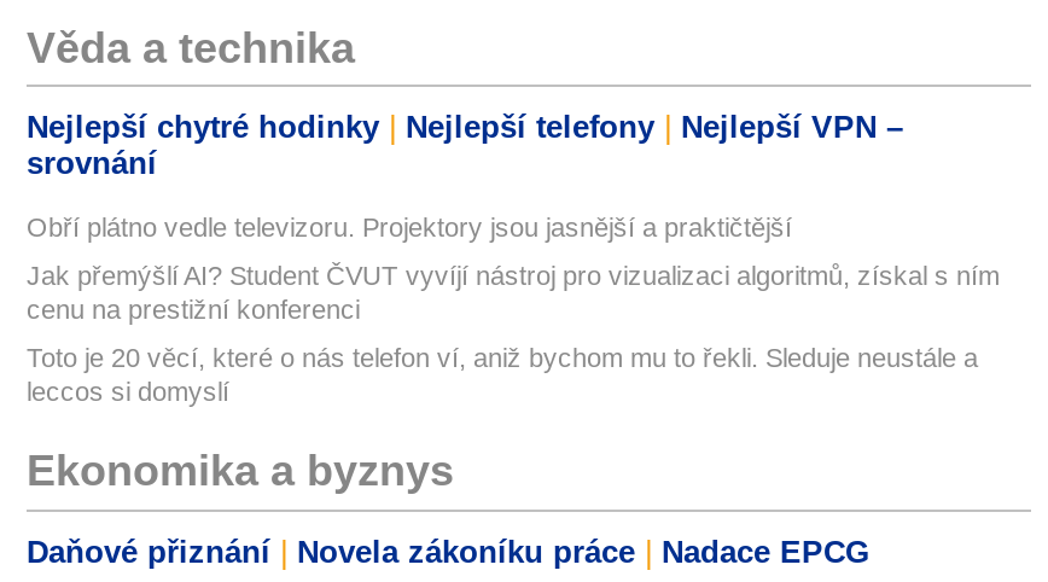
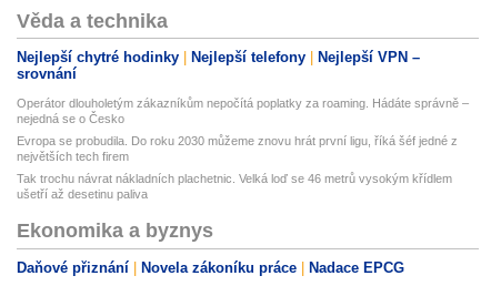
- Obří plátno vedle televizoru. Projektory jsou jasnější a praktičtější
+ Operátor dlouholetým zákazníkům nepočítá poplatky za roaming. Hádáte správně –
+ nejedná se o Česko

- Jak přemýšlí AI? Student ČVUT vyvíjí nástroj pro vizualizaci algoritmů, získal s ním
- cenu na prestižní konferenci
+ Evropa se probudila. Do roku 2030 můžeme znovu hrát první ligu, říká šéf jedné z
+ největších tech firem

- Toto je 20 věcí, které o nás telefon ví, aniž bychom mu to řekli. Sleduje neustále a
- leccos si domyslí
+ Tak trochu návrat nákladních plachetnic. Velká loď se 46 metrů vysokým křídlem
+ ušetří až desetinu paliva
